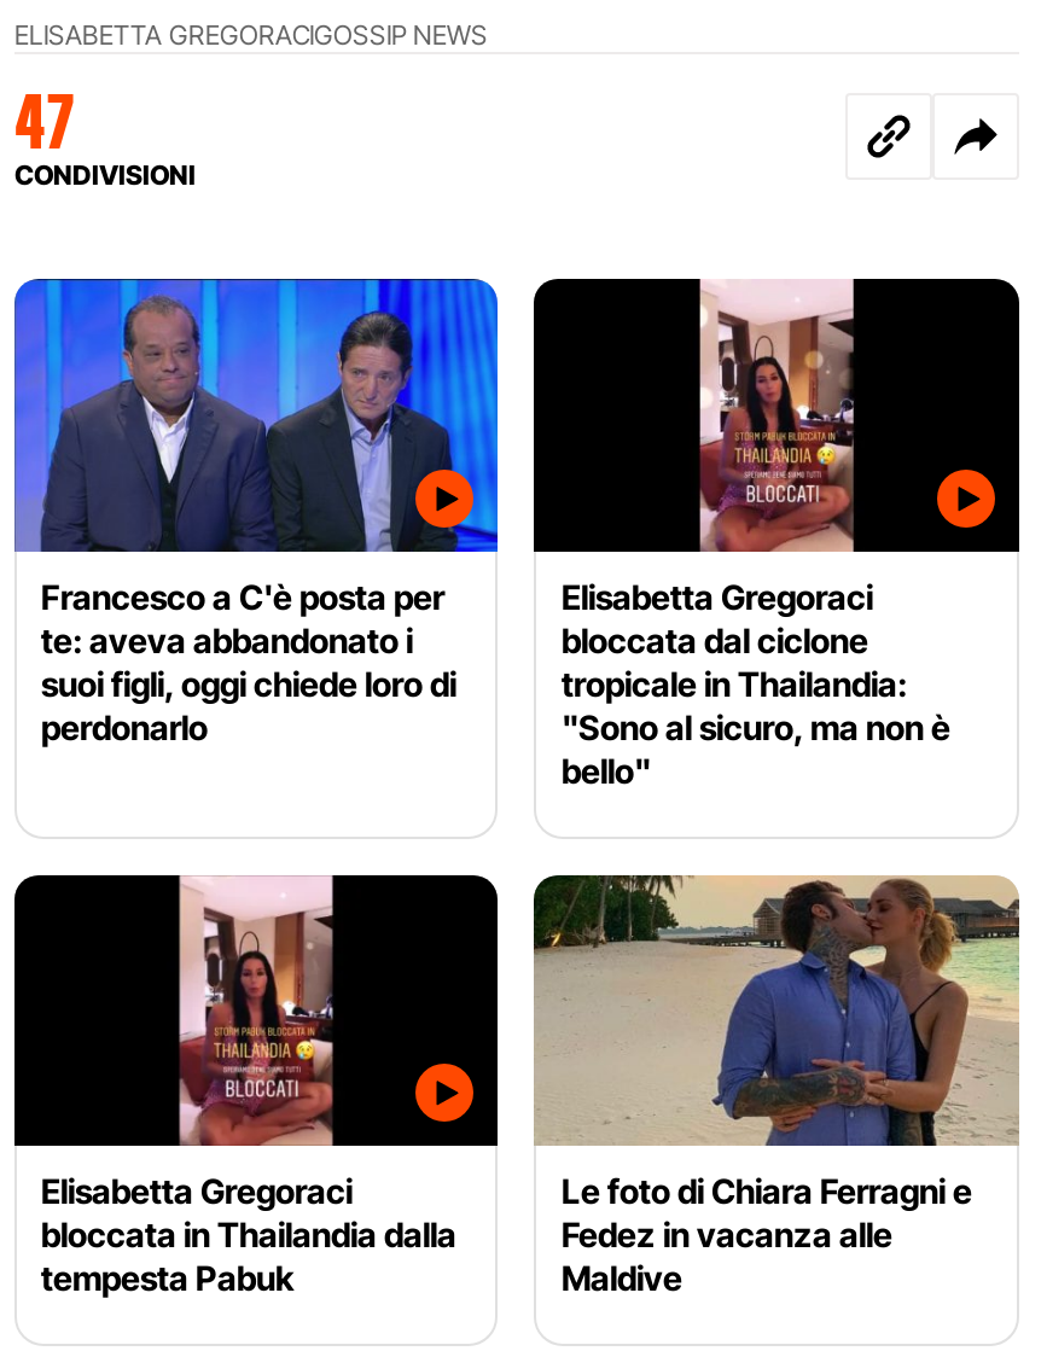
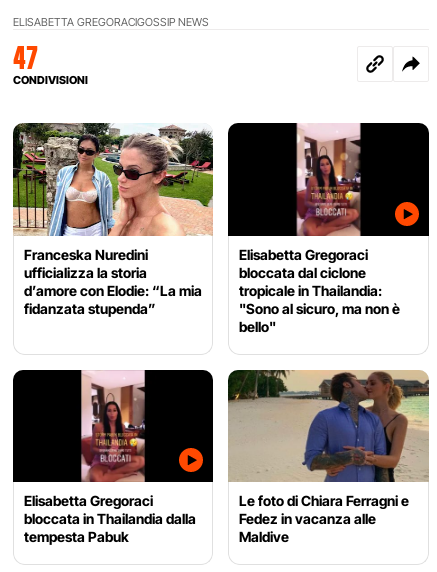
- [image]
- Francesco a C'è posta per
- te: aveva abbandonato i
- suoi figli, oggi chiede loro di
- perdonarlo
+ [image]
+ Franceska Nuredini
+ ufficializza la storia
+ d’amore con Elodie: “La mia
+ fidanzata stupenda”
